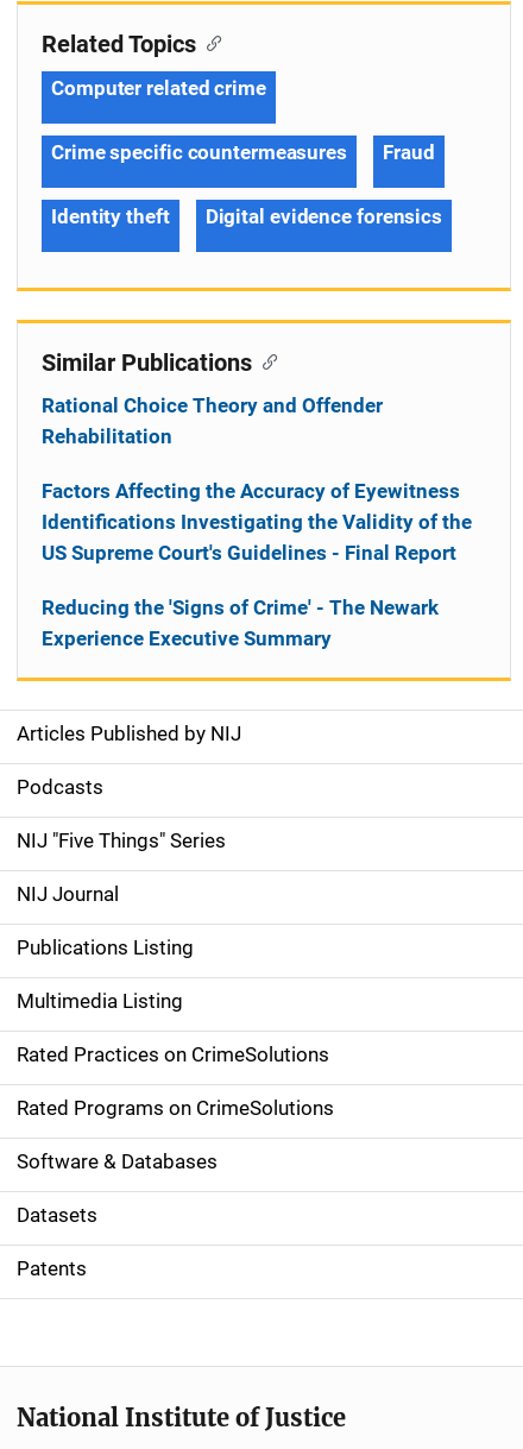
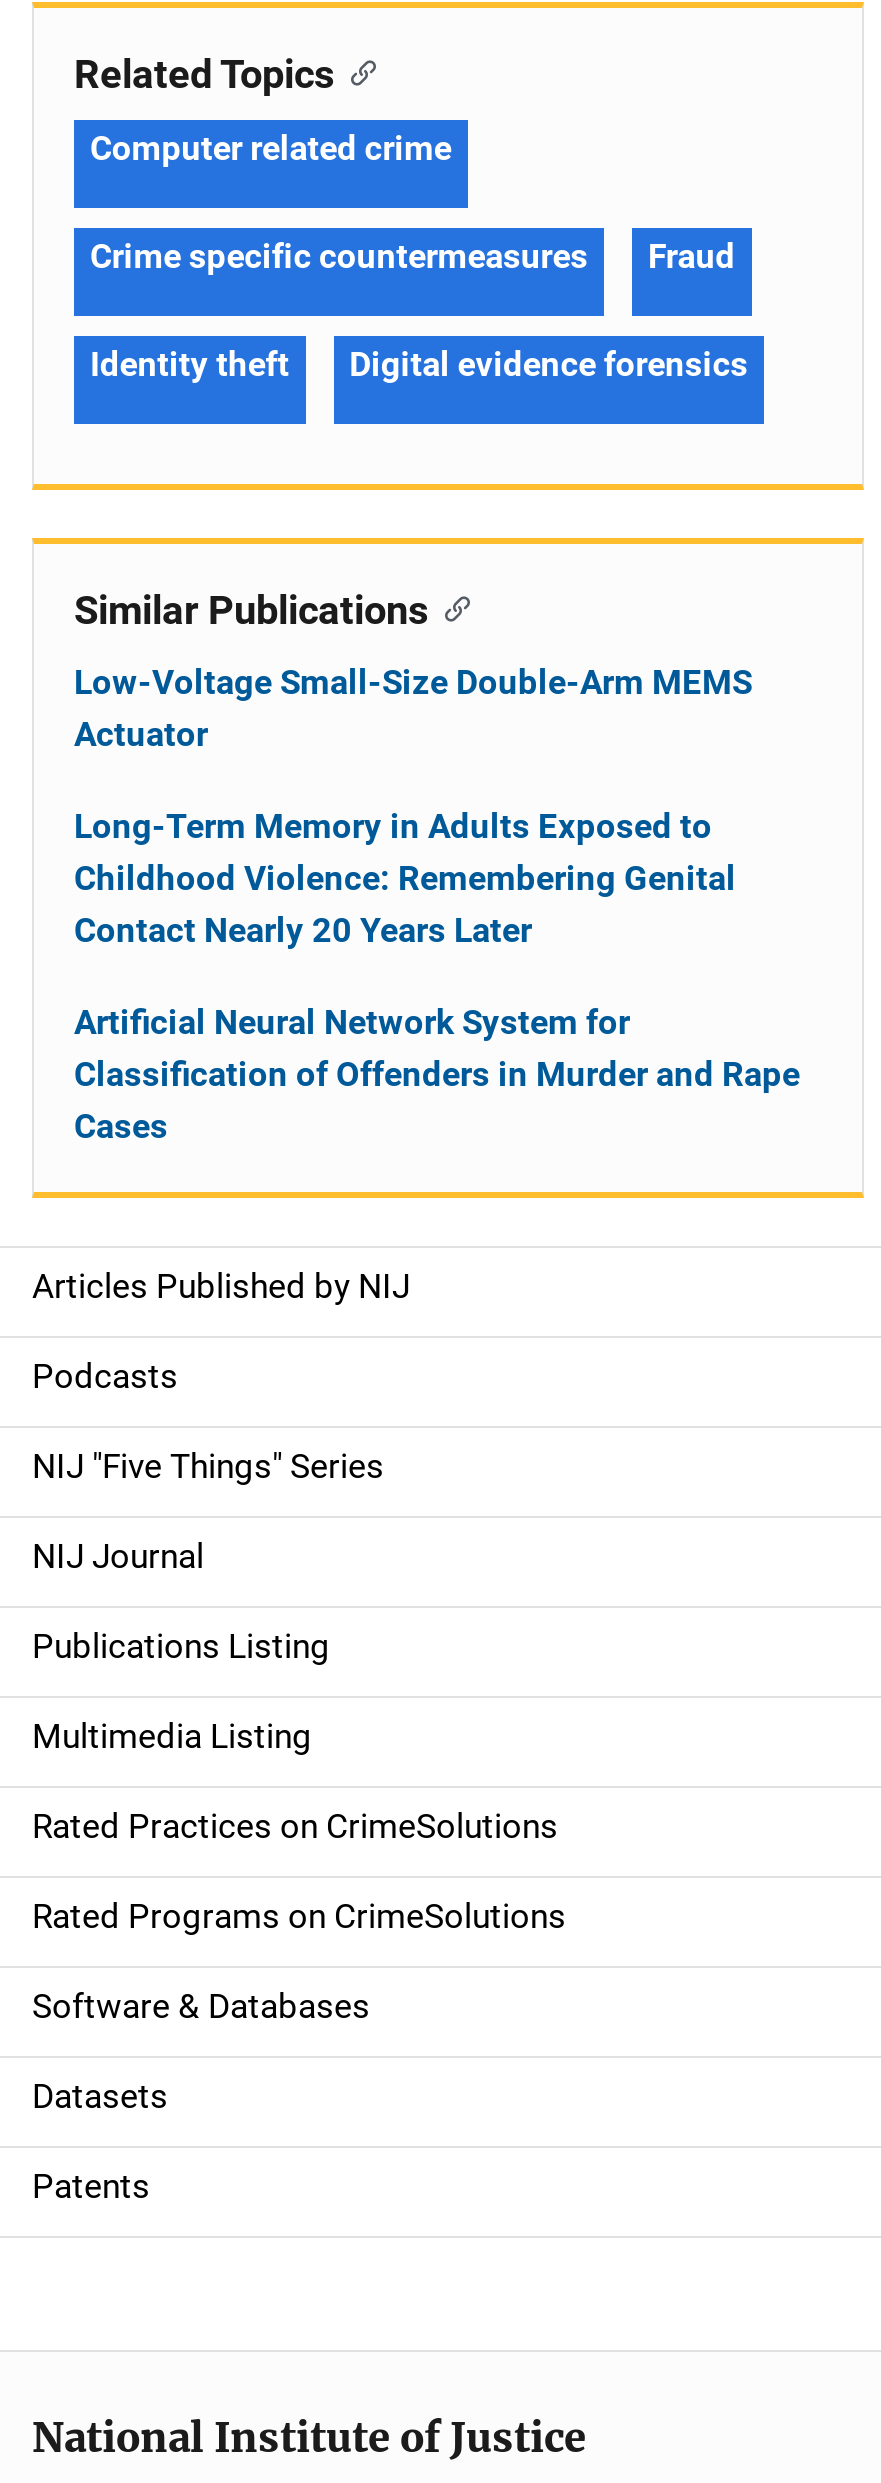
- Rational Choice Theory and Offender
- Rehabilitation
+ Low-Voltage Small-Size Double-Arm MEMS
+ Actuator

- Factors Affecting the Accuracy of Eyewitness
- Identifications Investigating the Validity of the
- US Supreme Court's Guidelines - Final Report
+ Long-Term Memory in Adults Exposed to
+ Childhood Violence: Remembering Genital
+ Contact Nearly 20 Years Later

- Reducing the 'Signs of Crime' - The Newark
- Experience Executive Summary
+ Artificial Neural Network System for
+ Classification of Offenders in Murder and Rape
+ Cases
